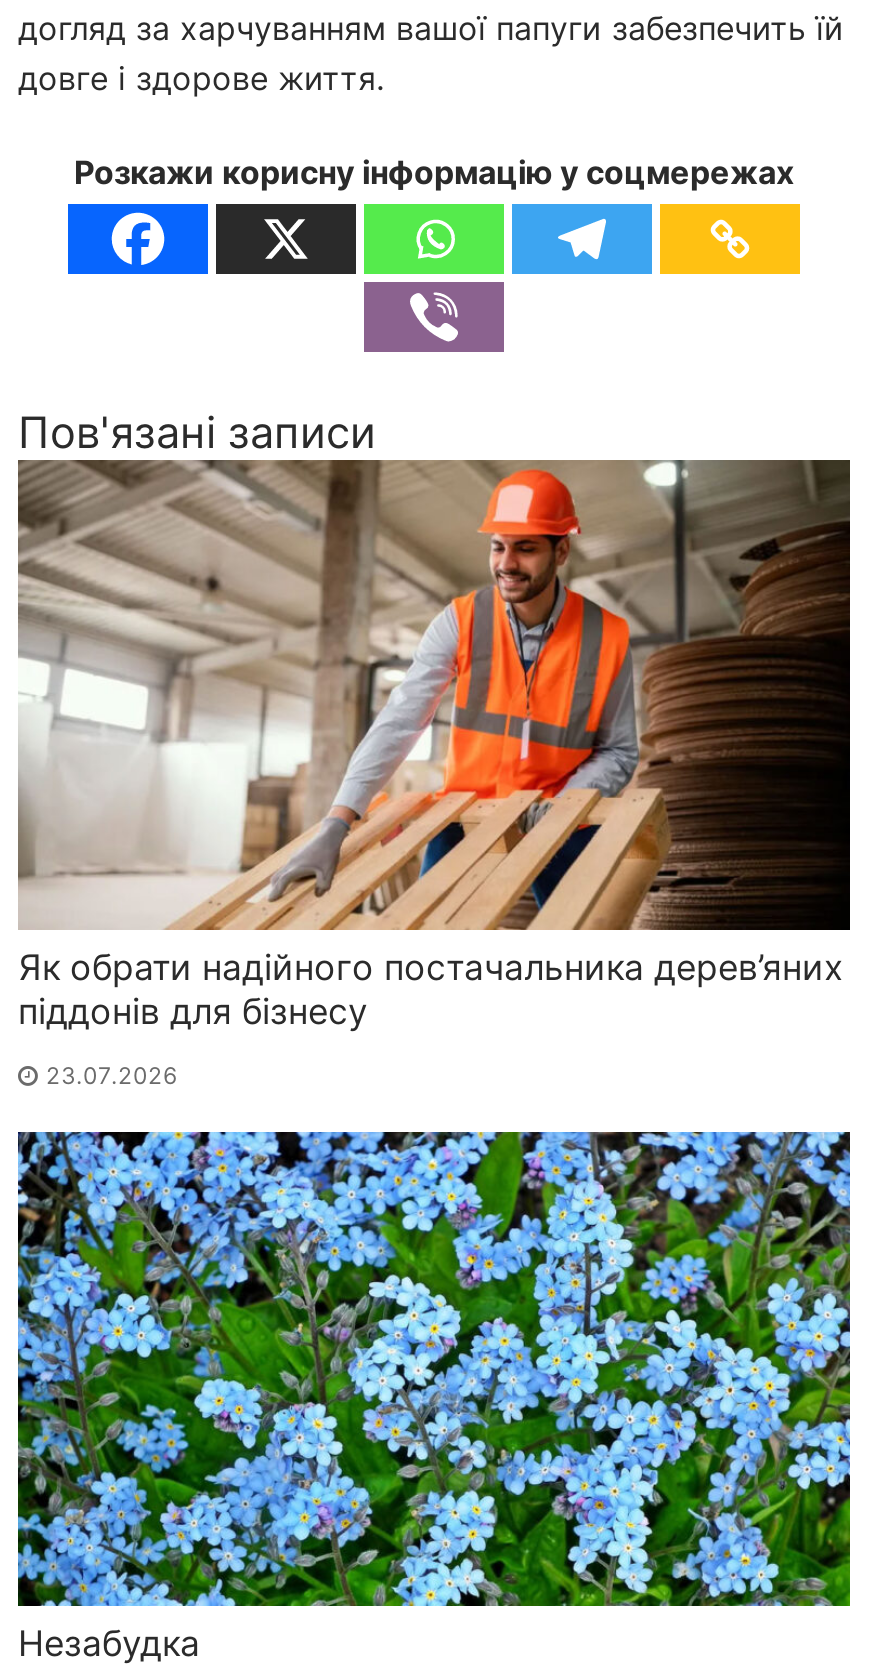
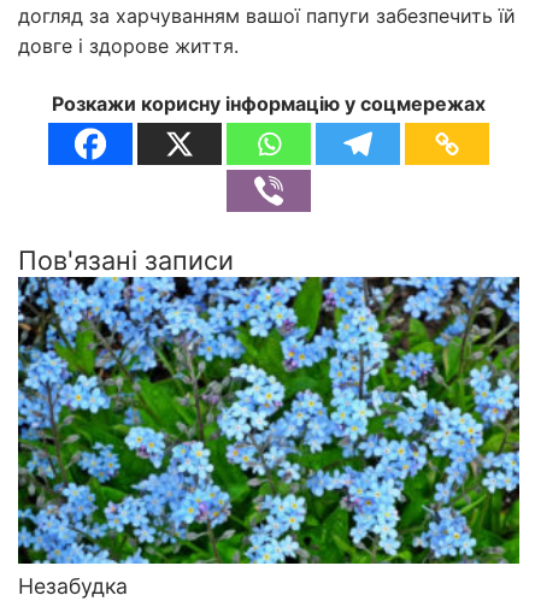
- [image]
- Як обрати надійного постачальника дерев’яних
- піддонів для бізнесу
- 23.07.2026
